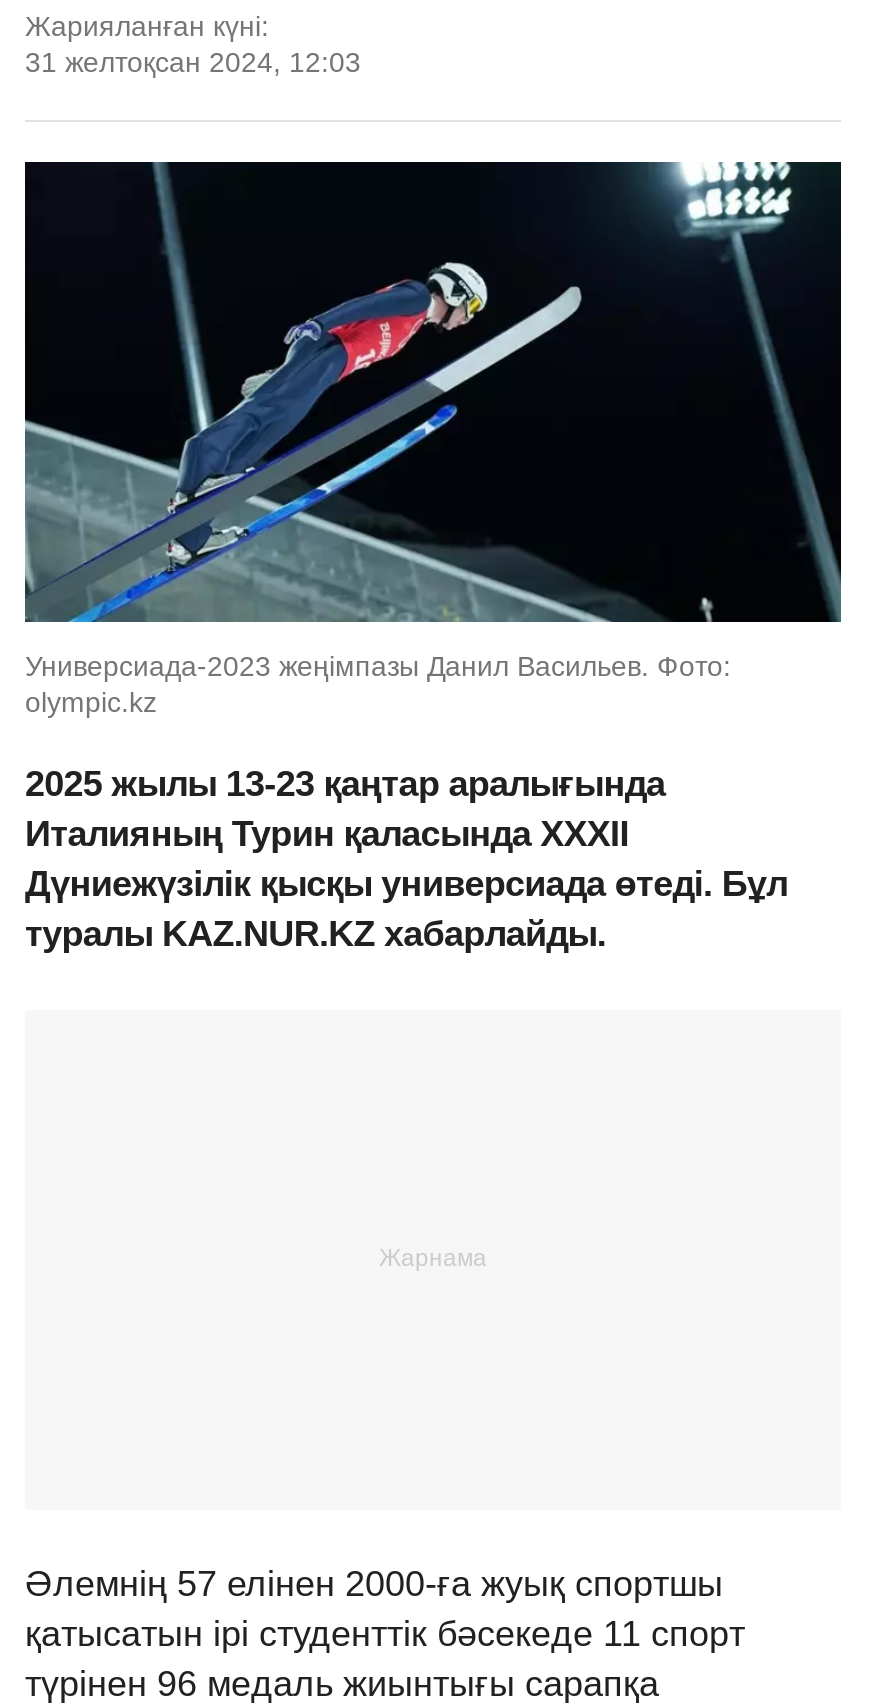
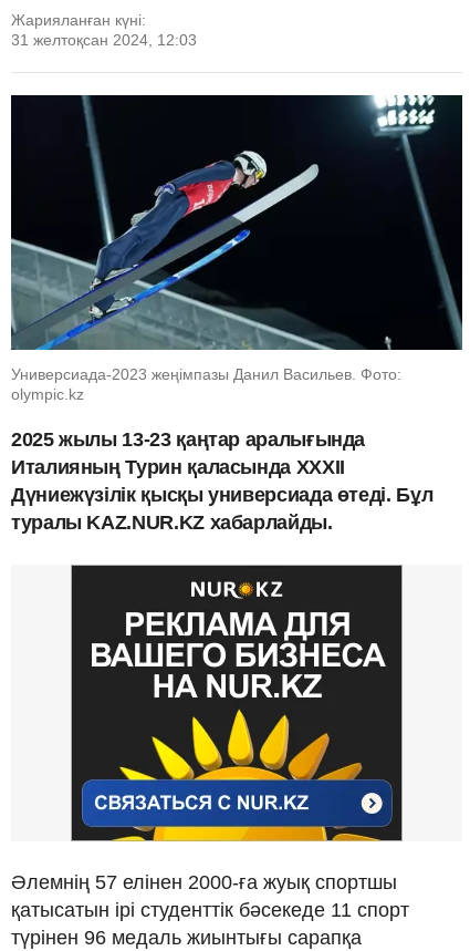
+ [image]
